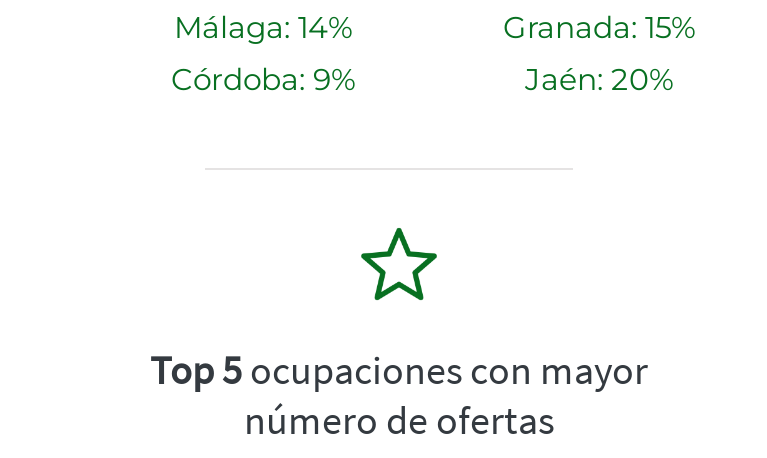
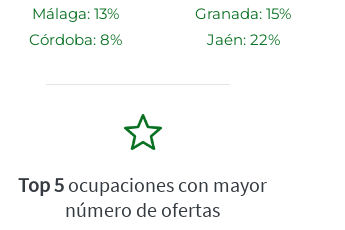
- Málaga: 14%
+ Málaga: 13%

- Córdoba: 9%
+ Córdoba: 8%

- Jaén: 20%
+ Jaén: 22%
